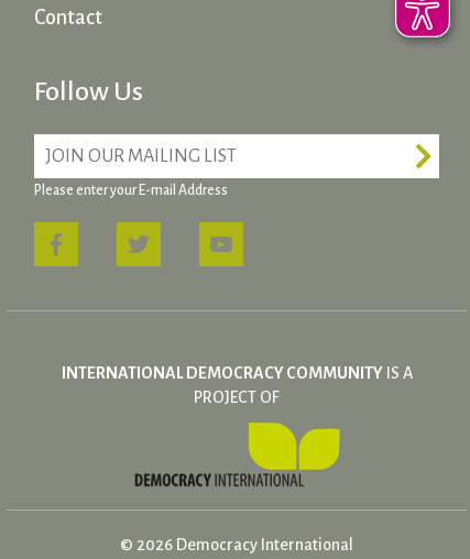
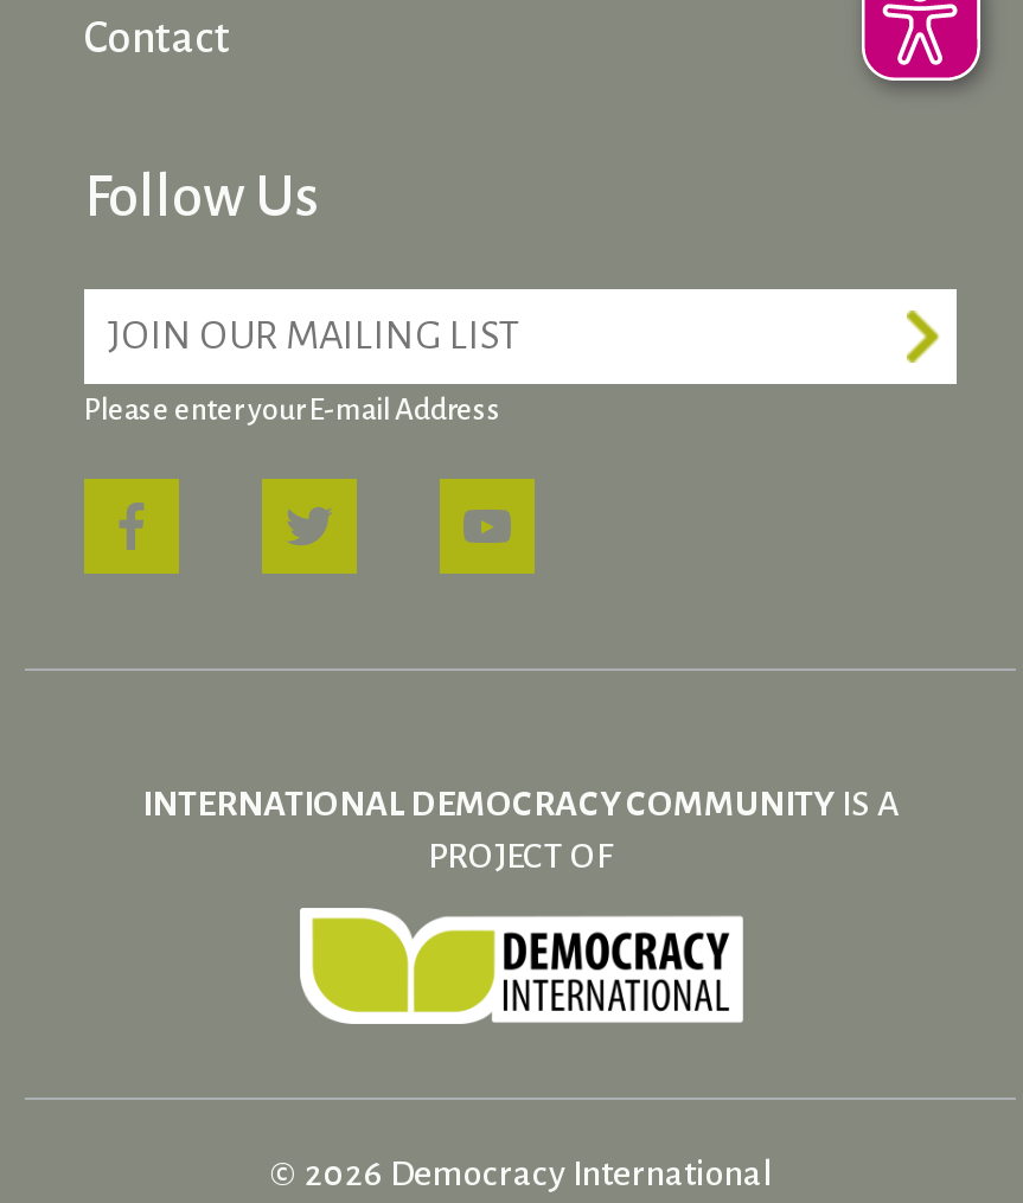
- [image]
+ [image]
